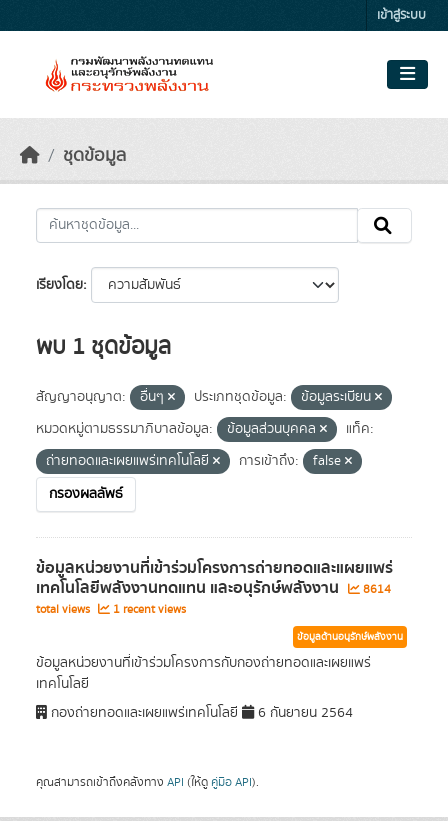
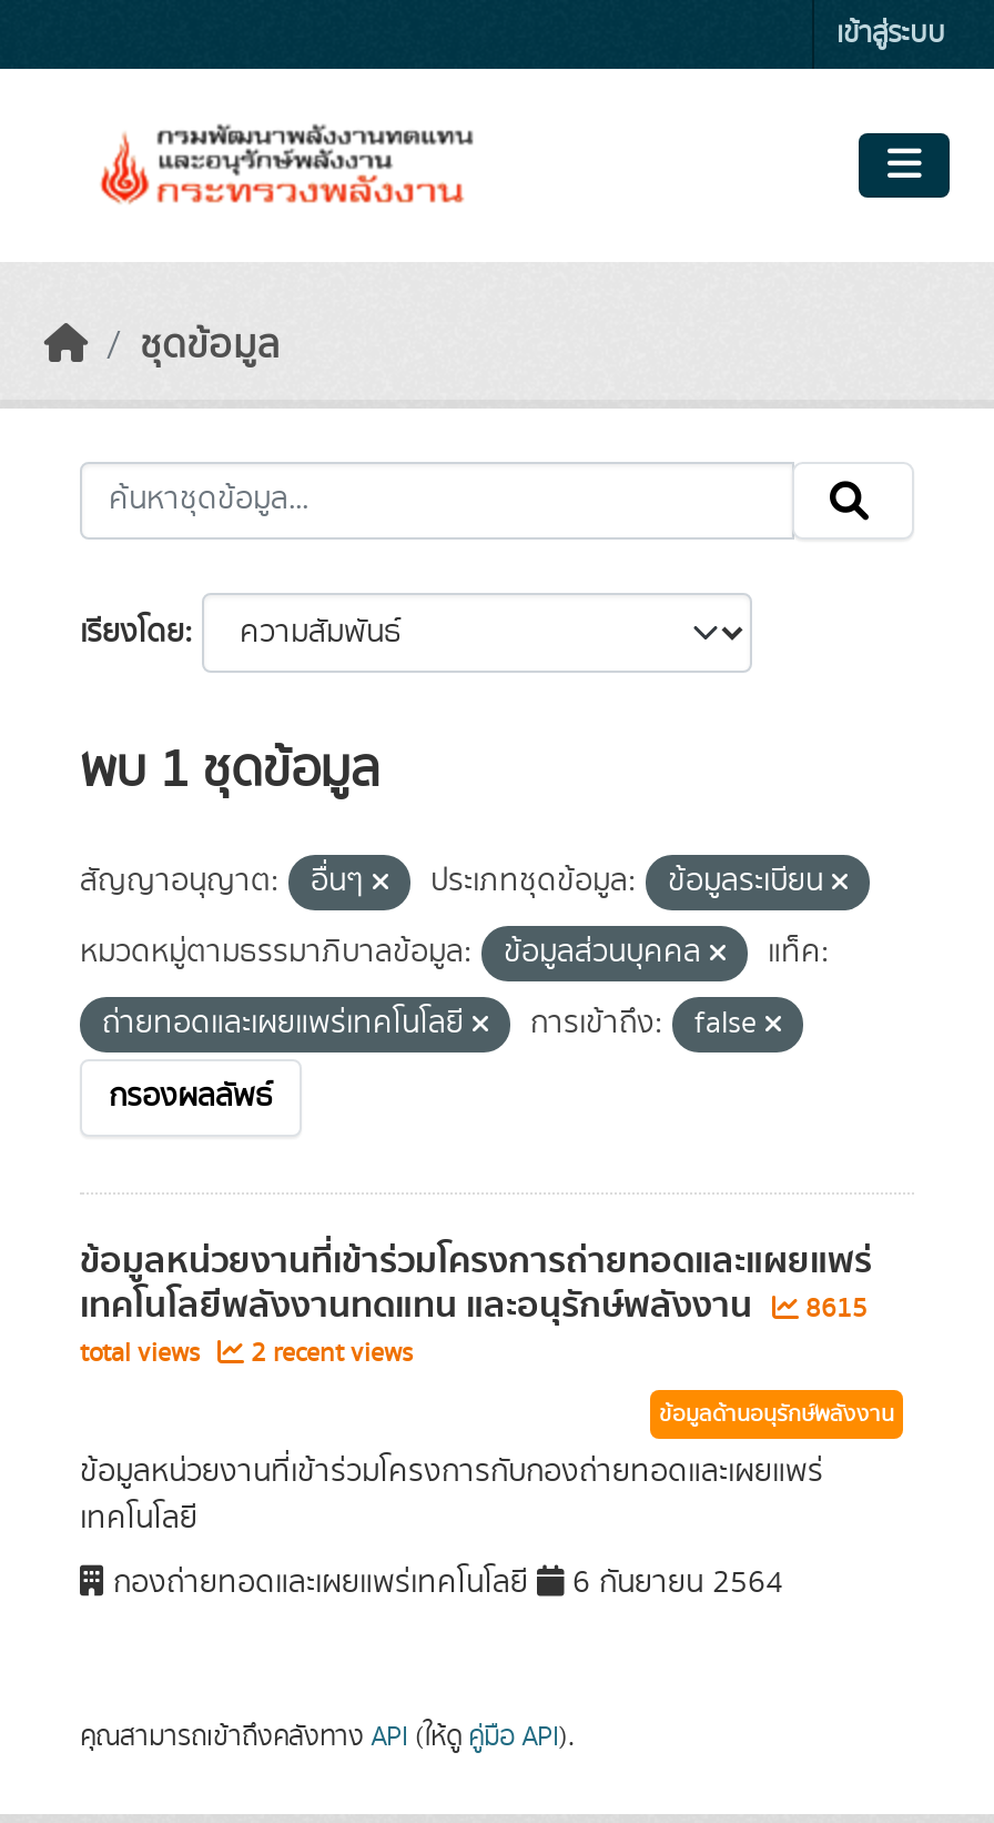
- เทคโนโลยีพลังงานทดแทน และอนุรักษ์พลังงาน 8614
+ เทคโนโลยีพลังงานทดแทน และอนุรักษ์พลังงาน 8615

- total views 1 recent views
+ total views 2 recent views
